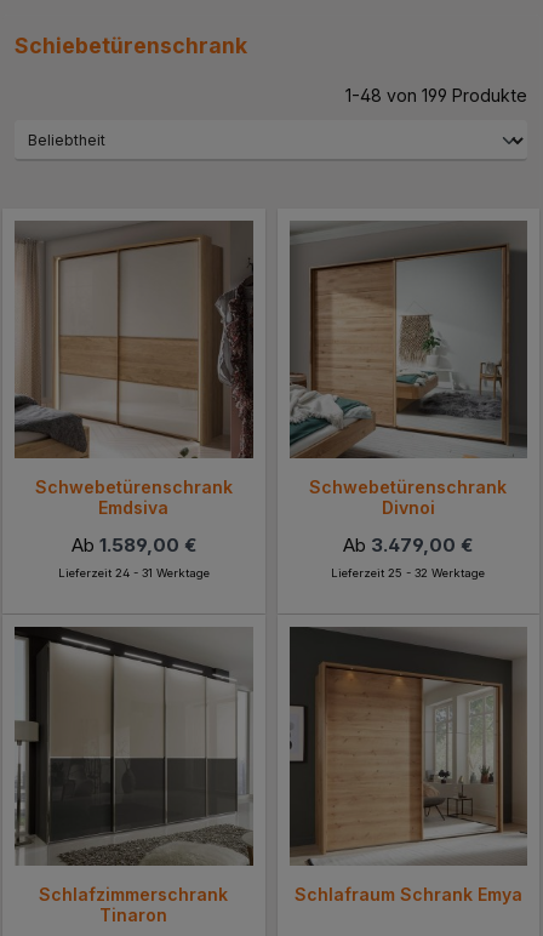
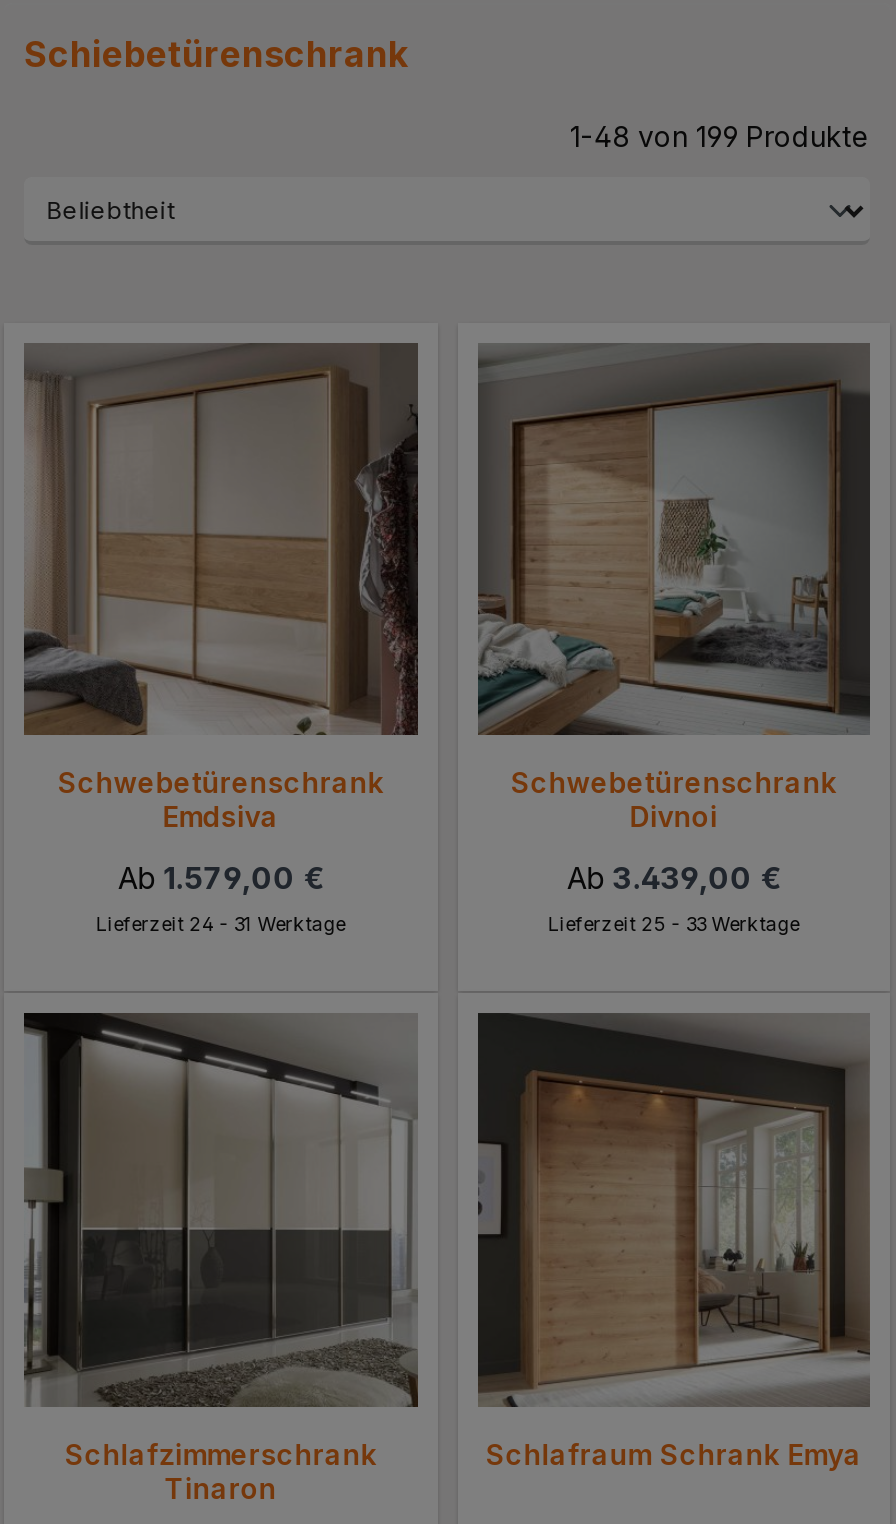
- Ab 1.589,00 €
+ Ab 1.579,00 €

- Ab 3.479,00 €
+ Ab 3.439,00 €

- Lieferzeit 25 - 32 Werktage
+ Lieferzeit 25 - 33 Werktage
